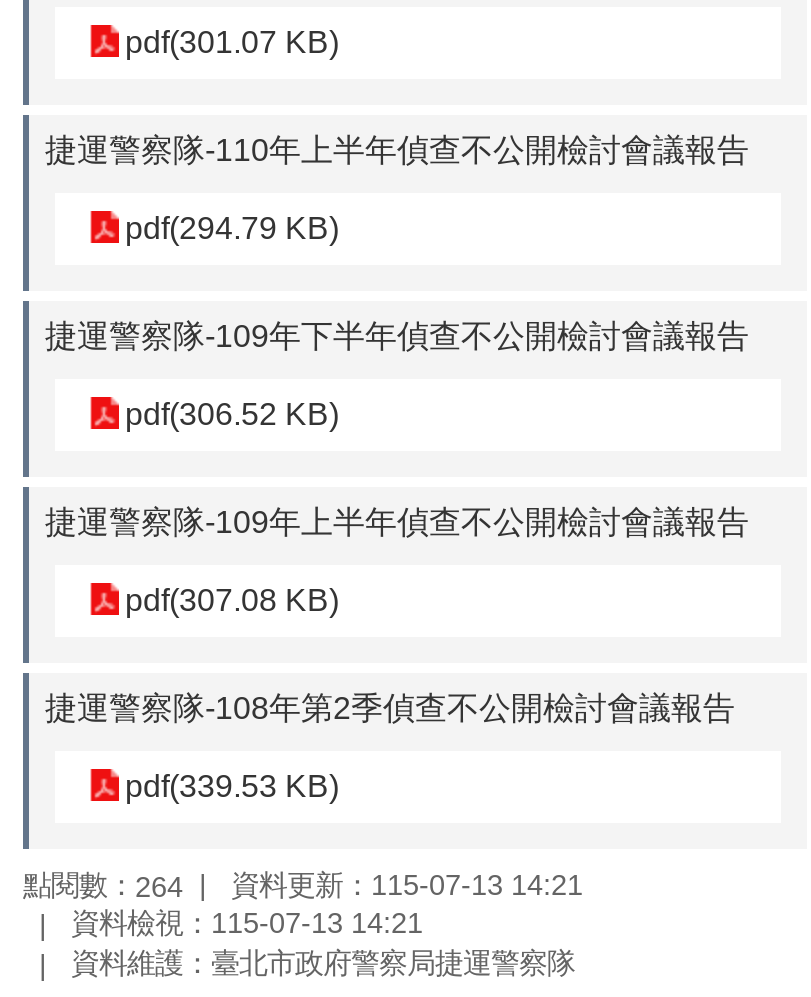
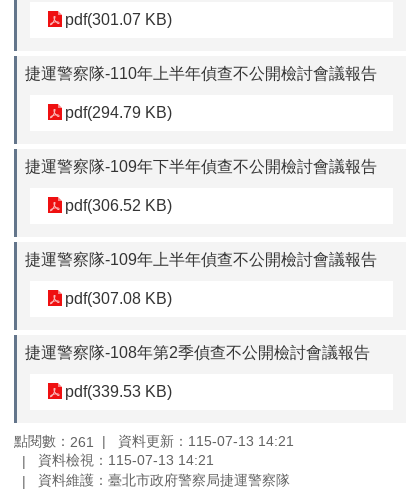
- 點閱數：264 資料更新：115-07-13 14:21
+ 點閱數：261 資料更新：115-07-13 14:21
